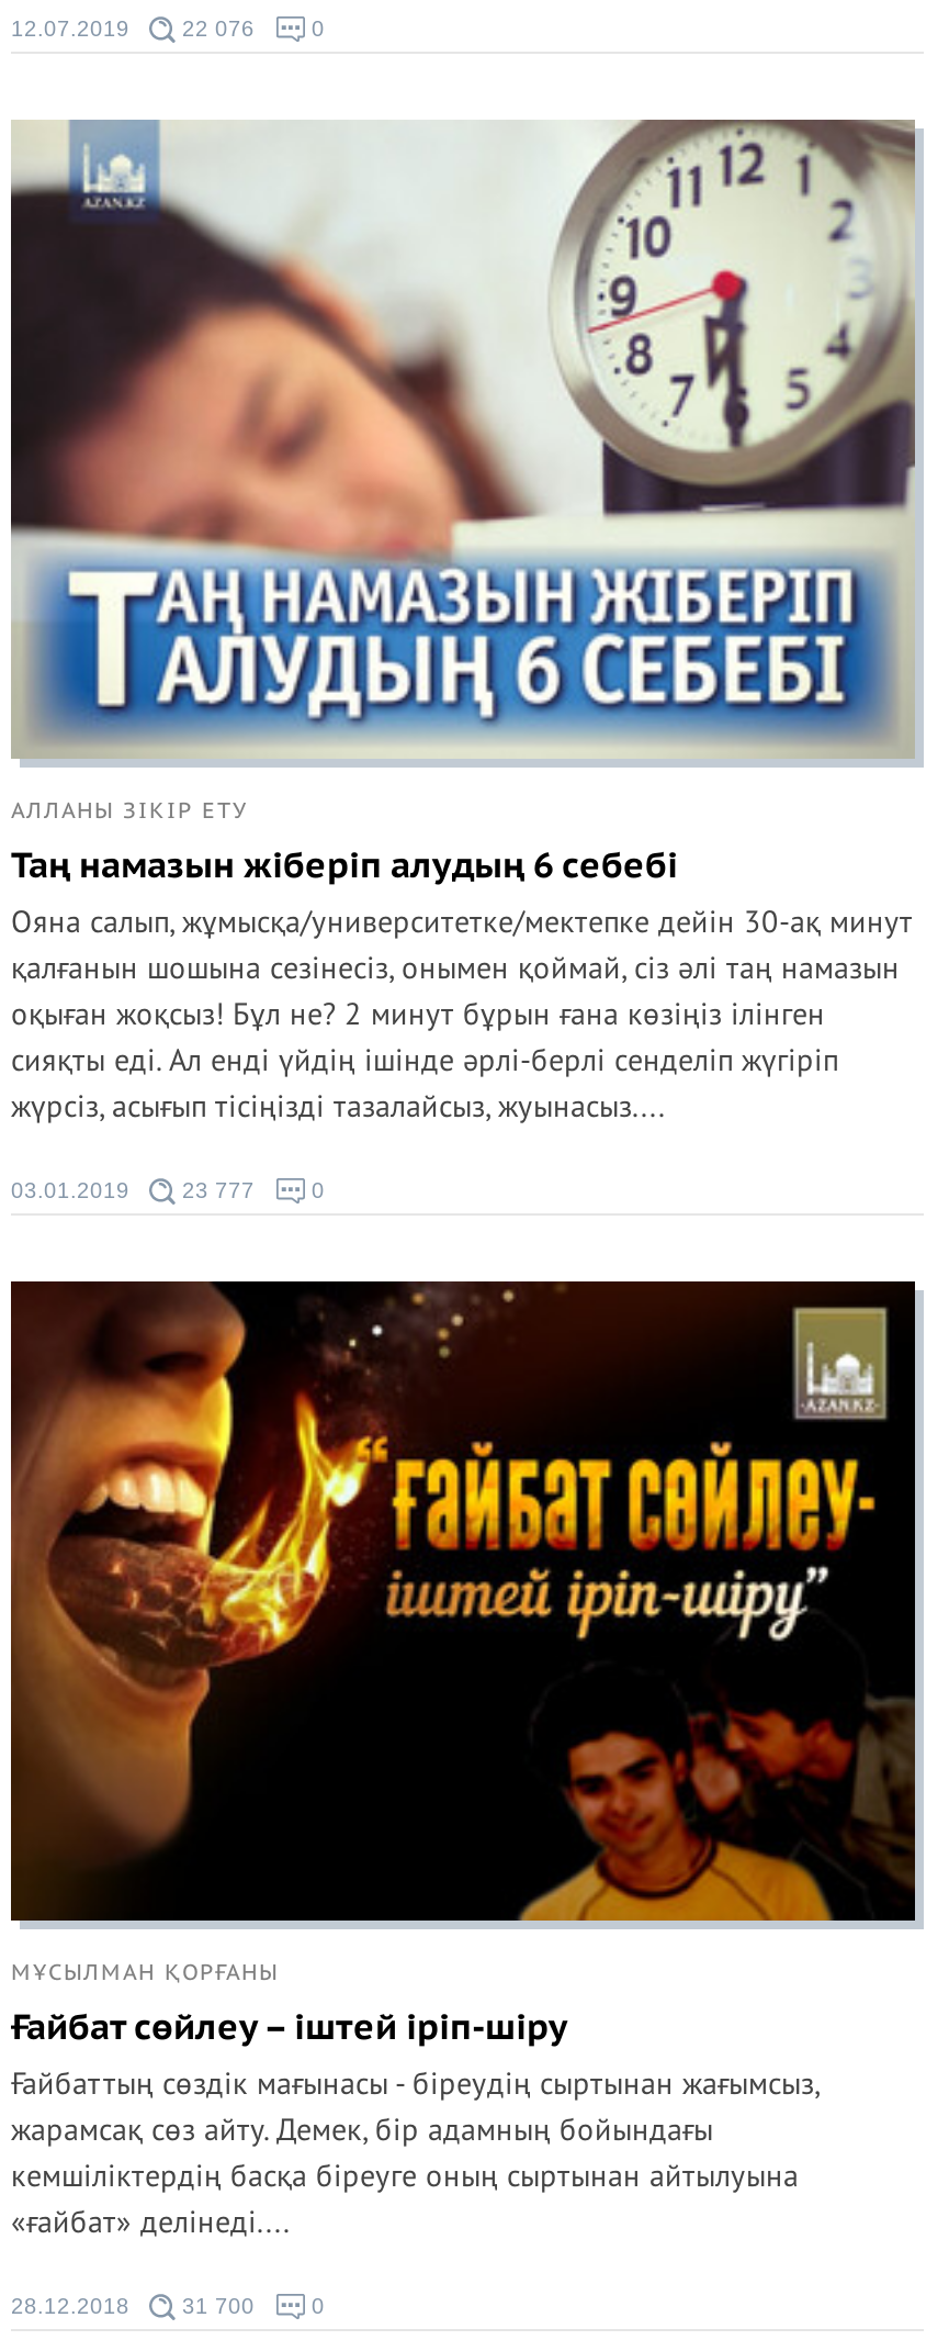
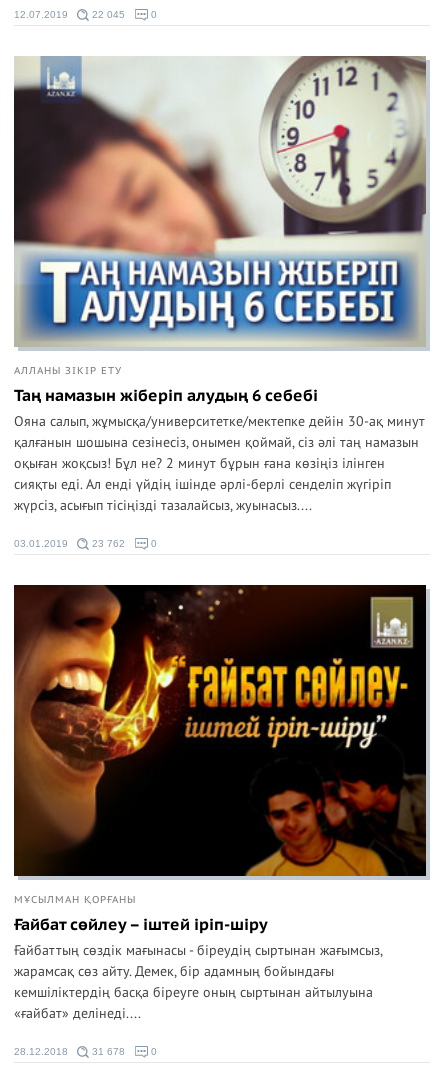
- 12.07.2019 22 076
+ 12.07.2019 22 045

- 03.01.2019 23 777
+ 03.01.2019 23 762

- 28.12.2018 31 700
+ 28.12.2018 31 678
